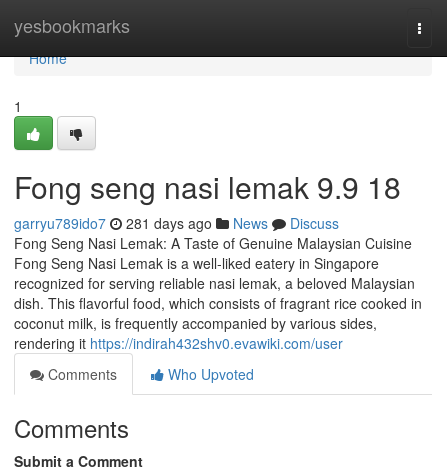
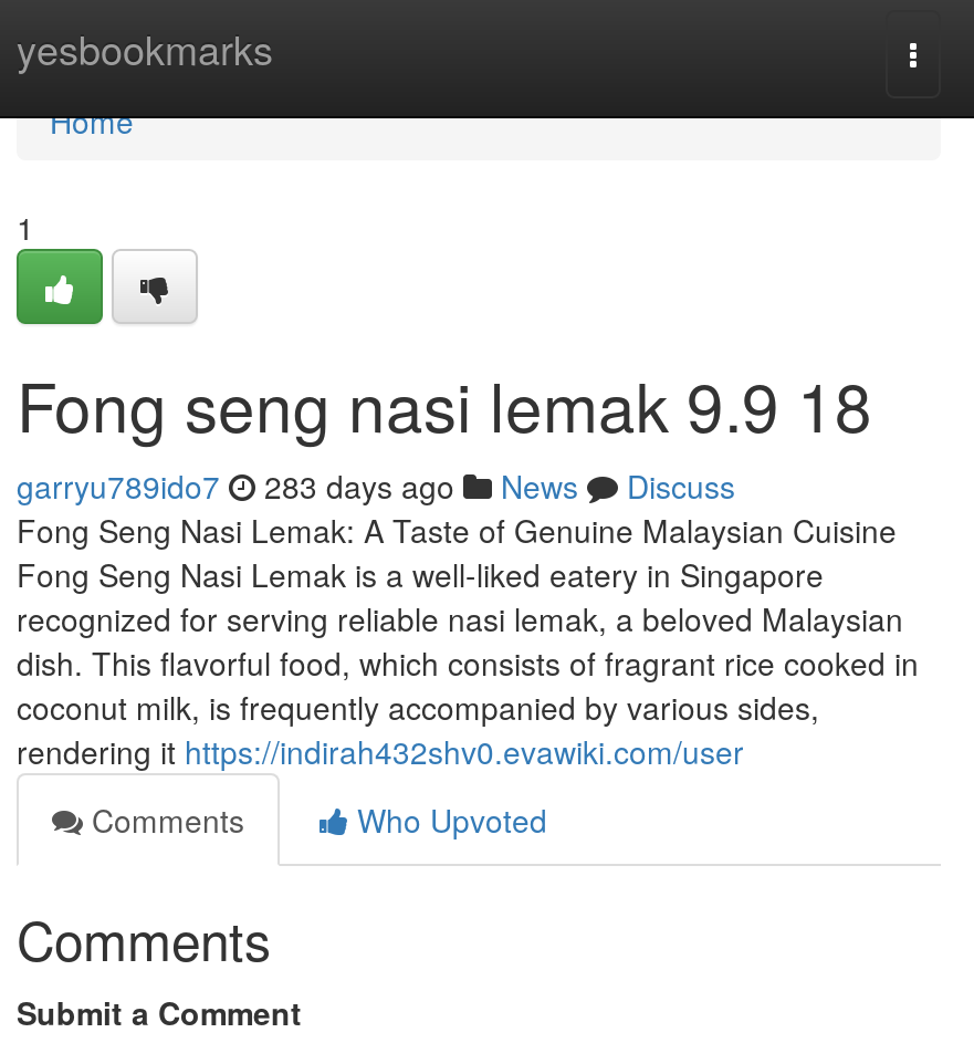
- garryu789ido7 281 days ago News Discuss
+ garryu789ido7 283 days ago News Discuss
